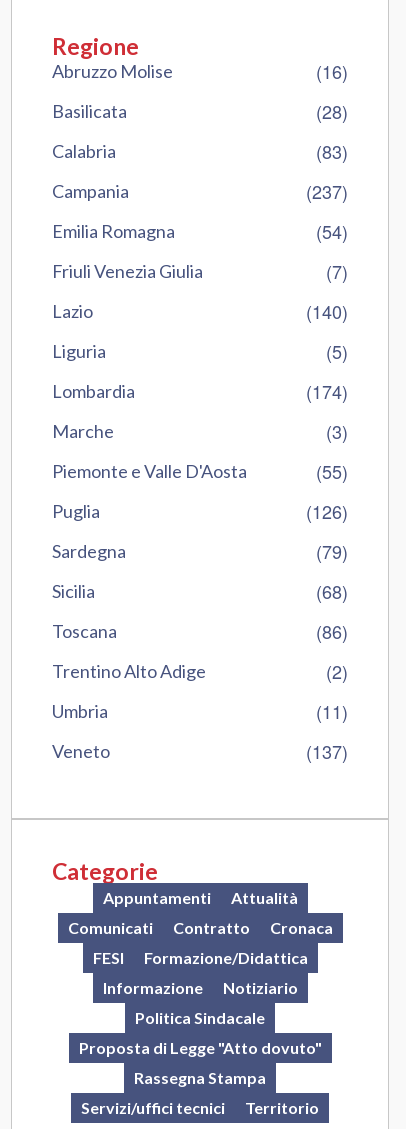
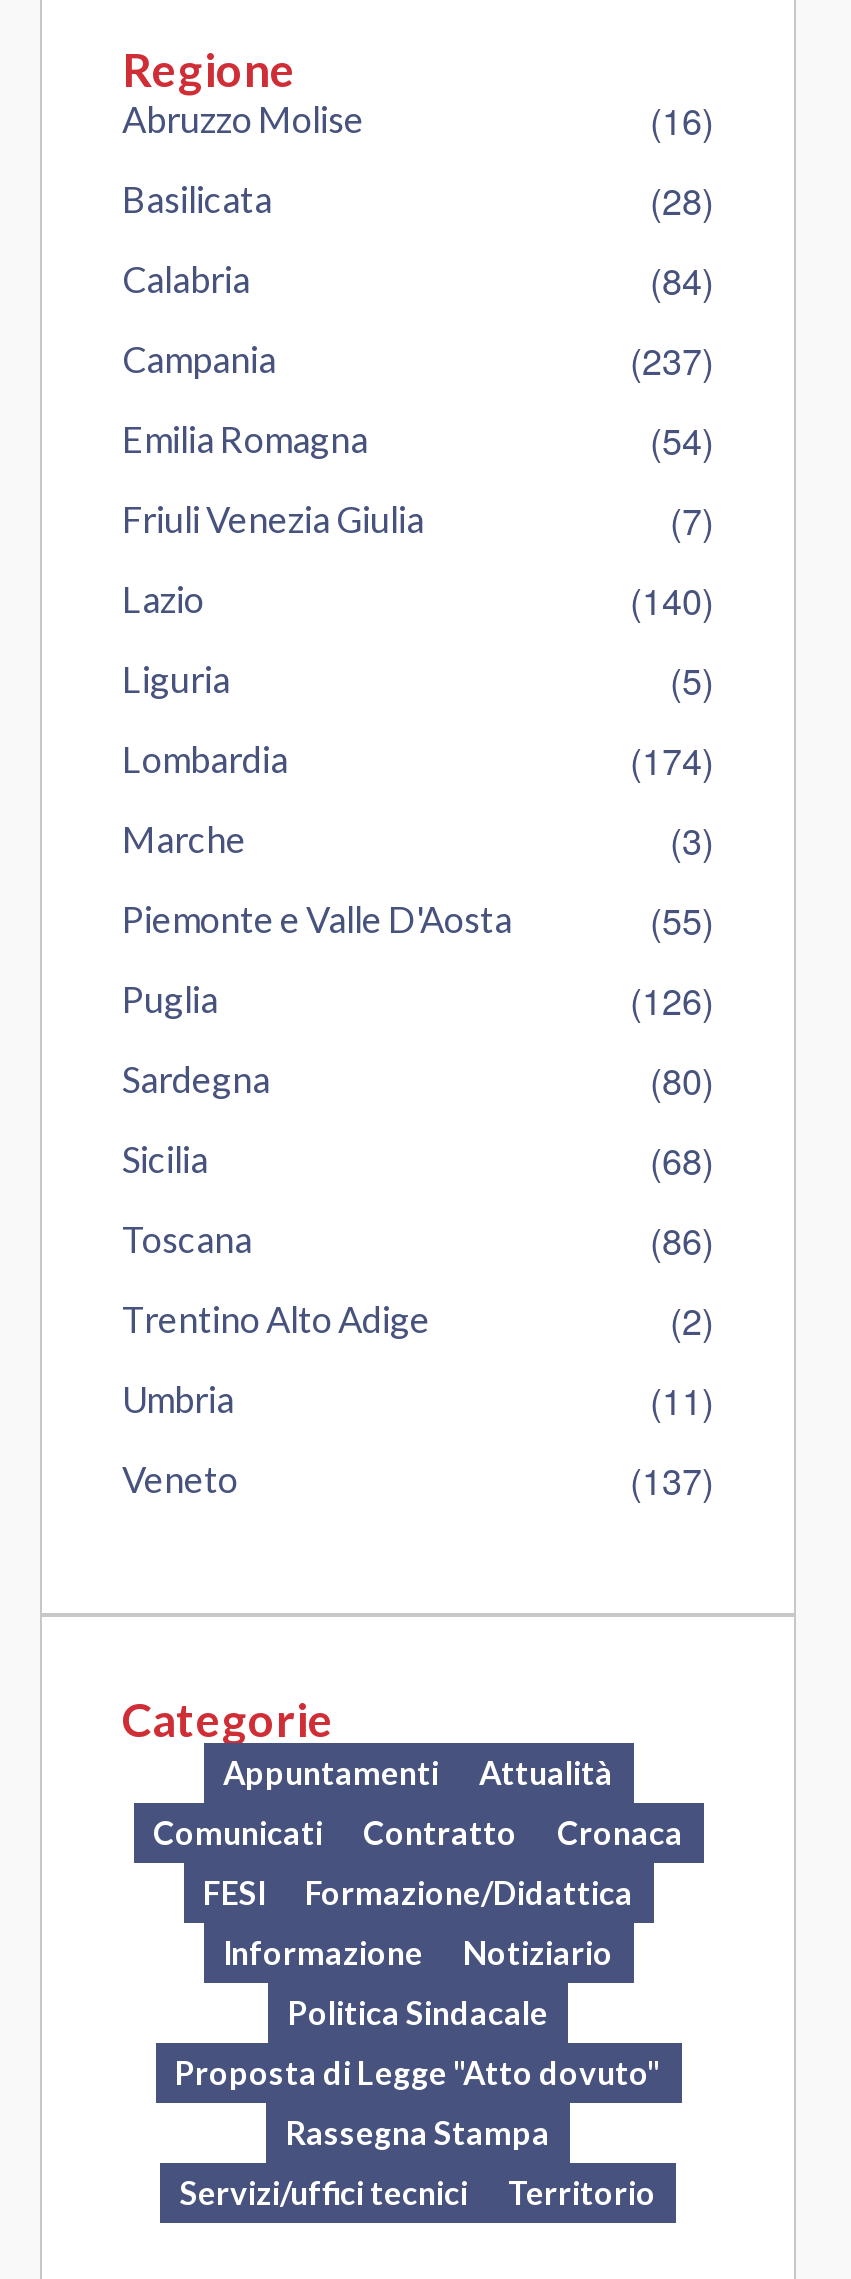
- (83)
+ (84)

- (79)
+ (80)
